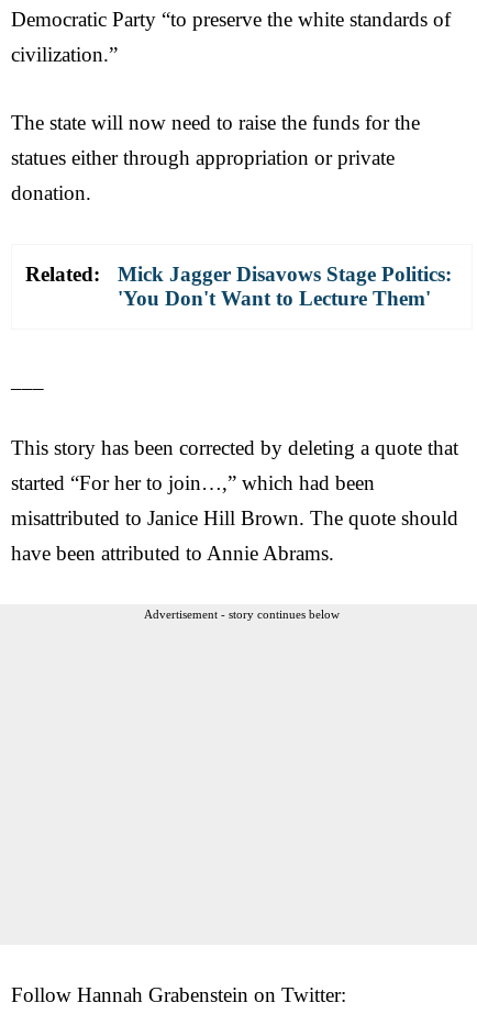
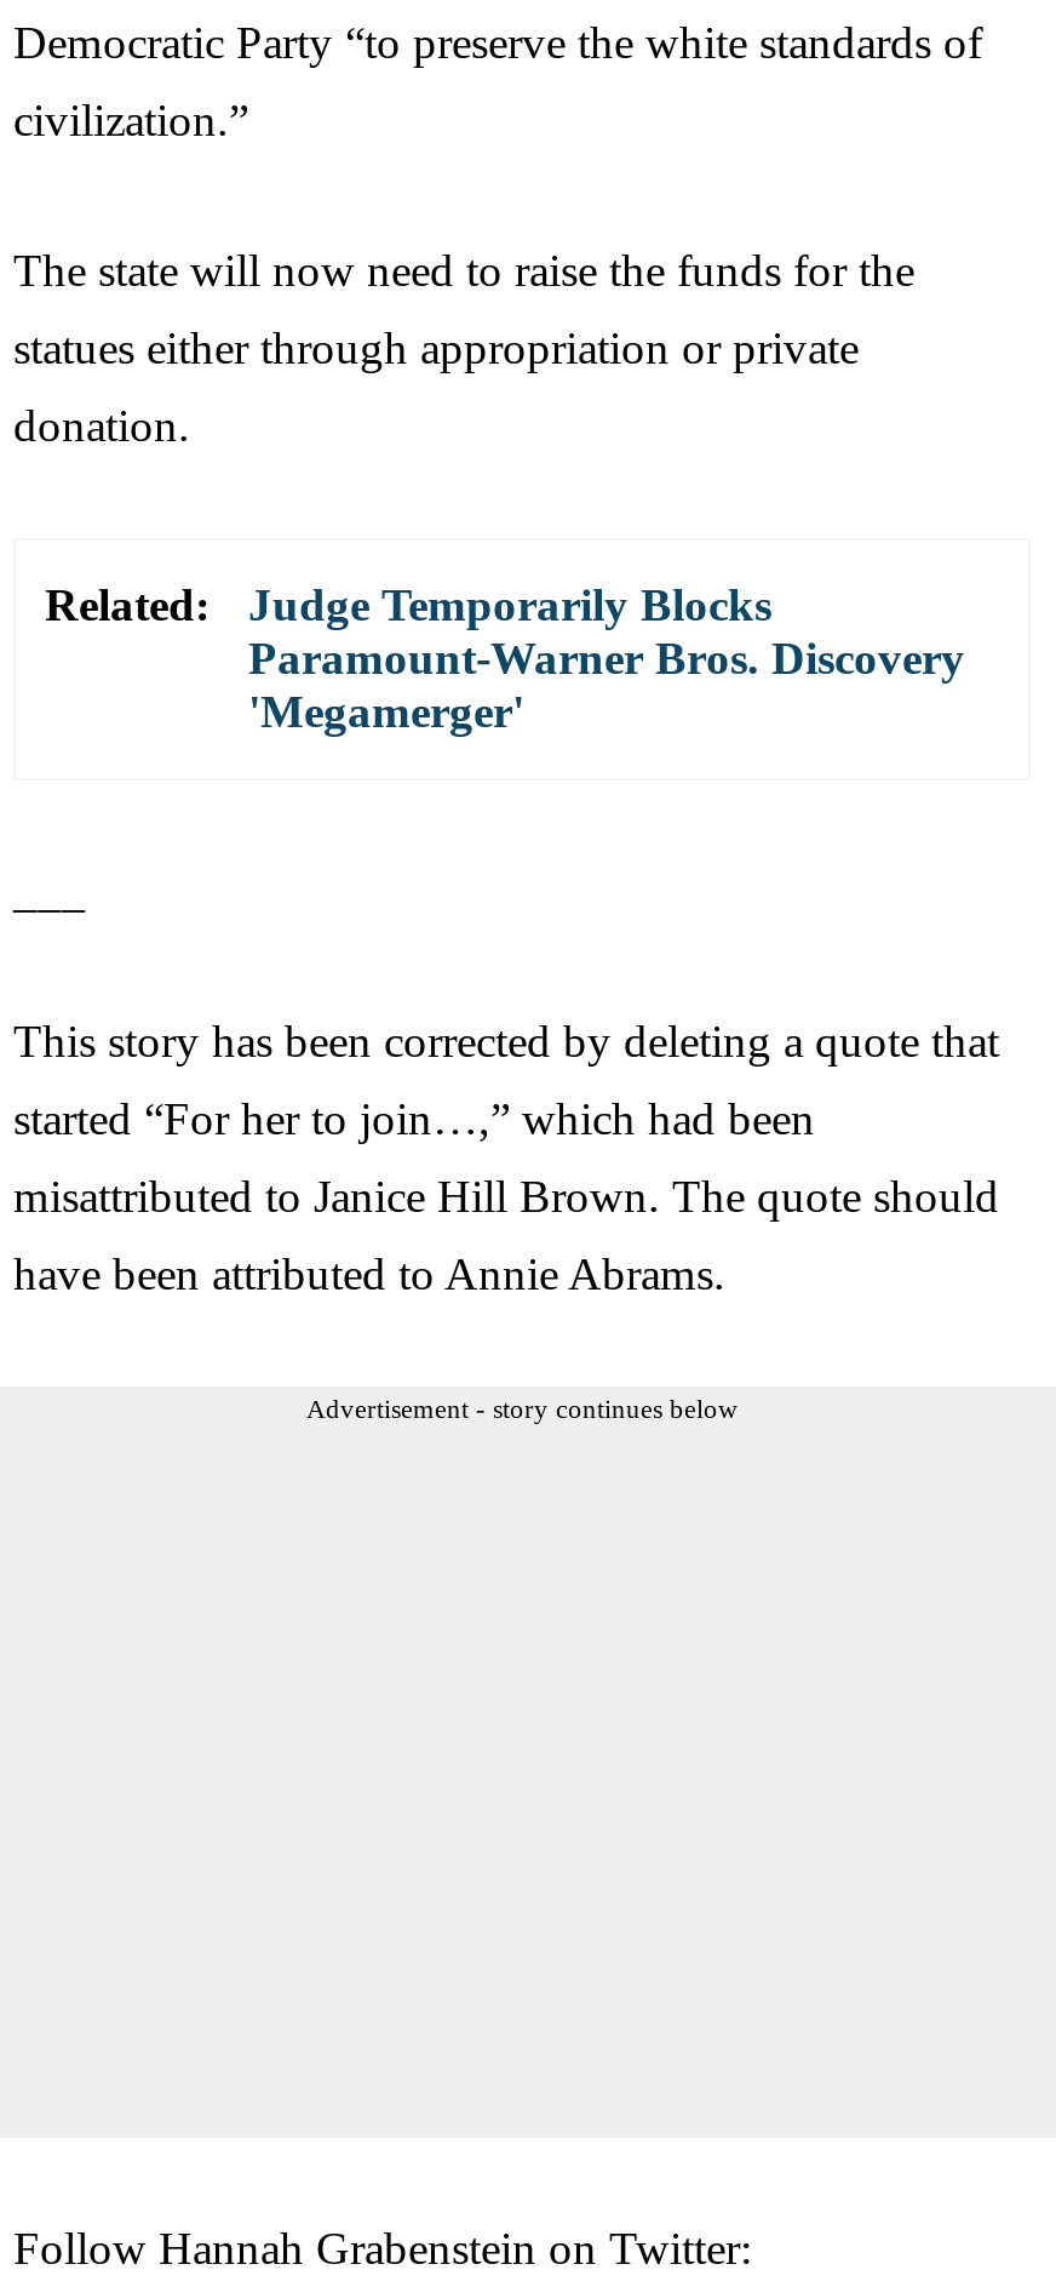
- Mick Jagger Disavows Stage Politics:
- 'You Don't Want to Lecture Them'
+ Judge Temporarily Blocks
+ Paramount-Warner Bros. Discovery
+ 'Megamerger'
